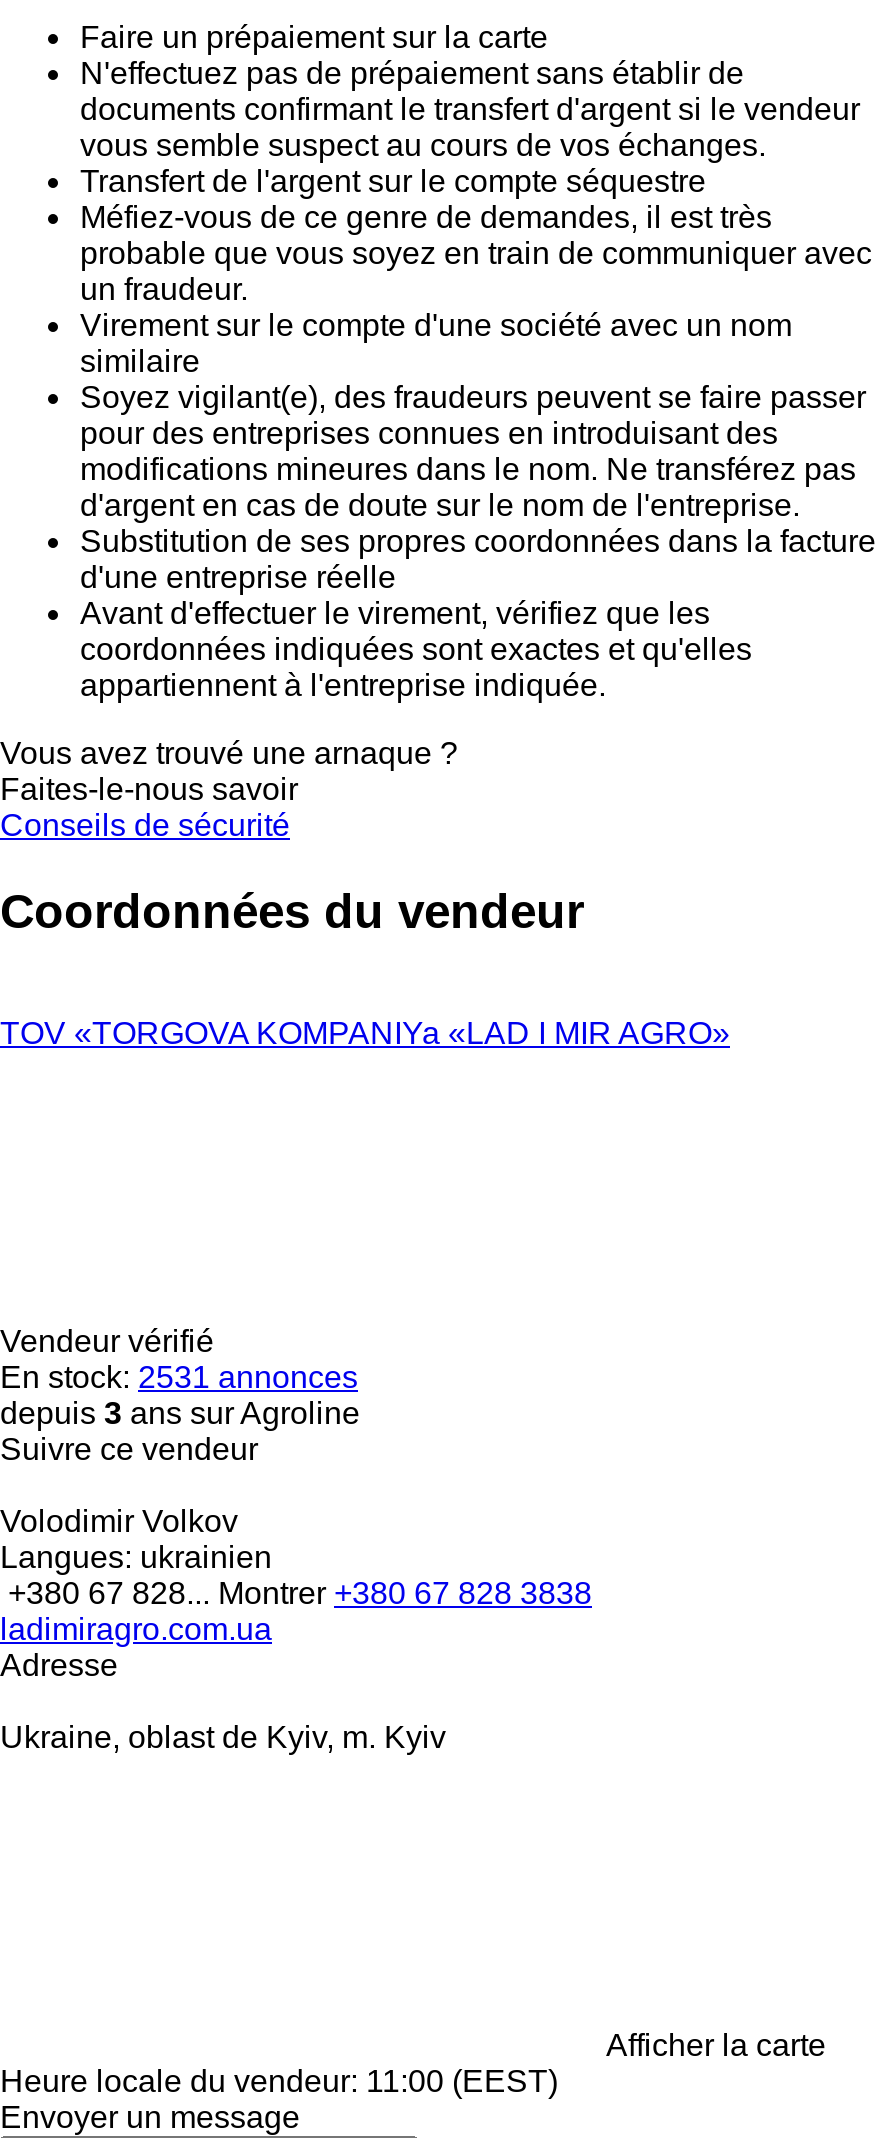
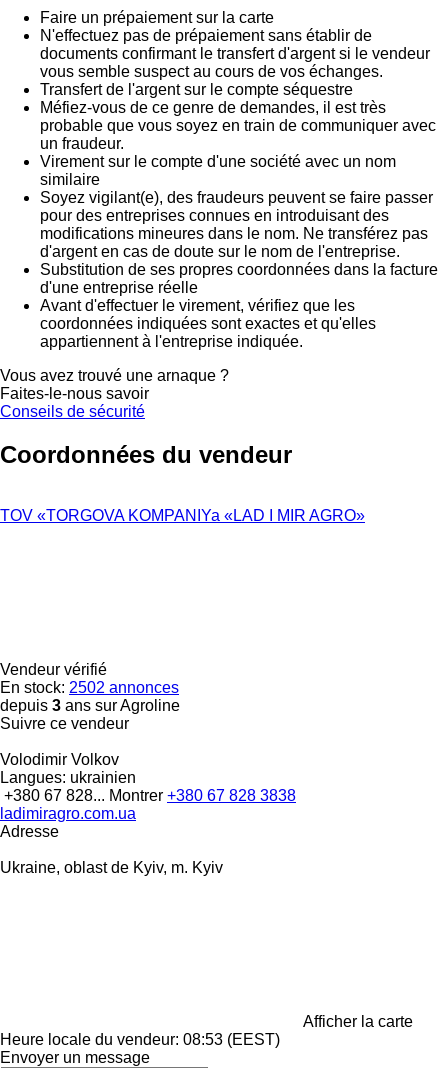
- En stock: 2531 annonces
+ En stock: 2502 annonces

- Heure locale du vendeur: 11:00 (EEST)
+ Heure locale du vendeur: 08:53 (EEST)
